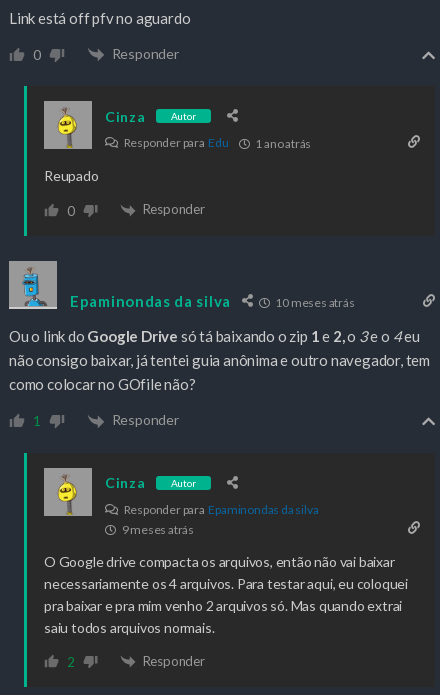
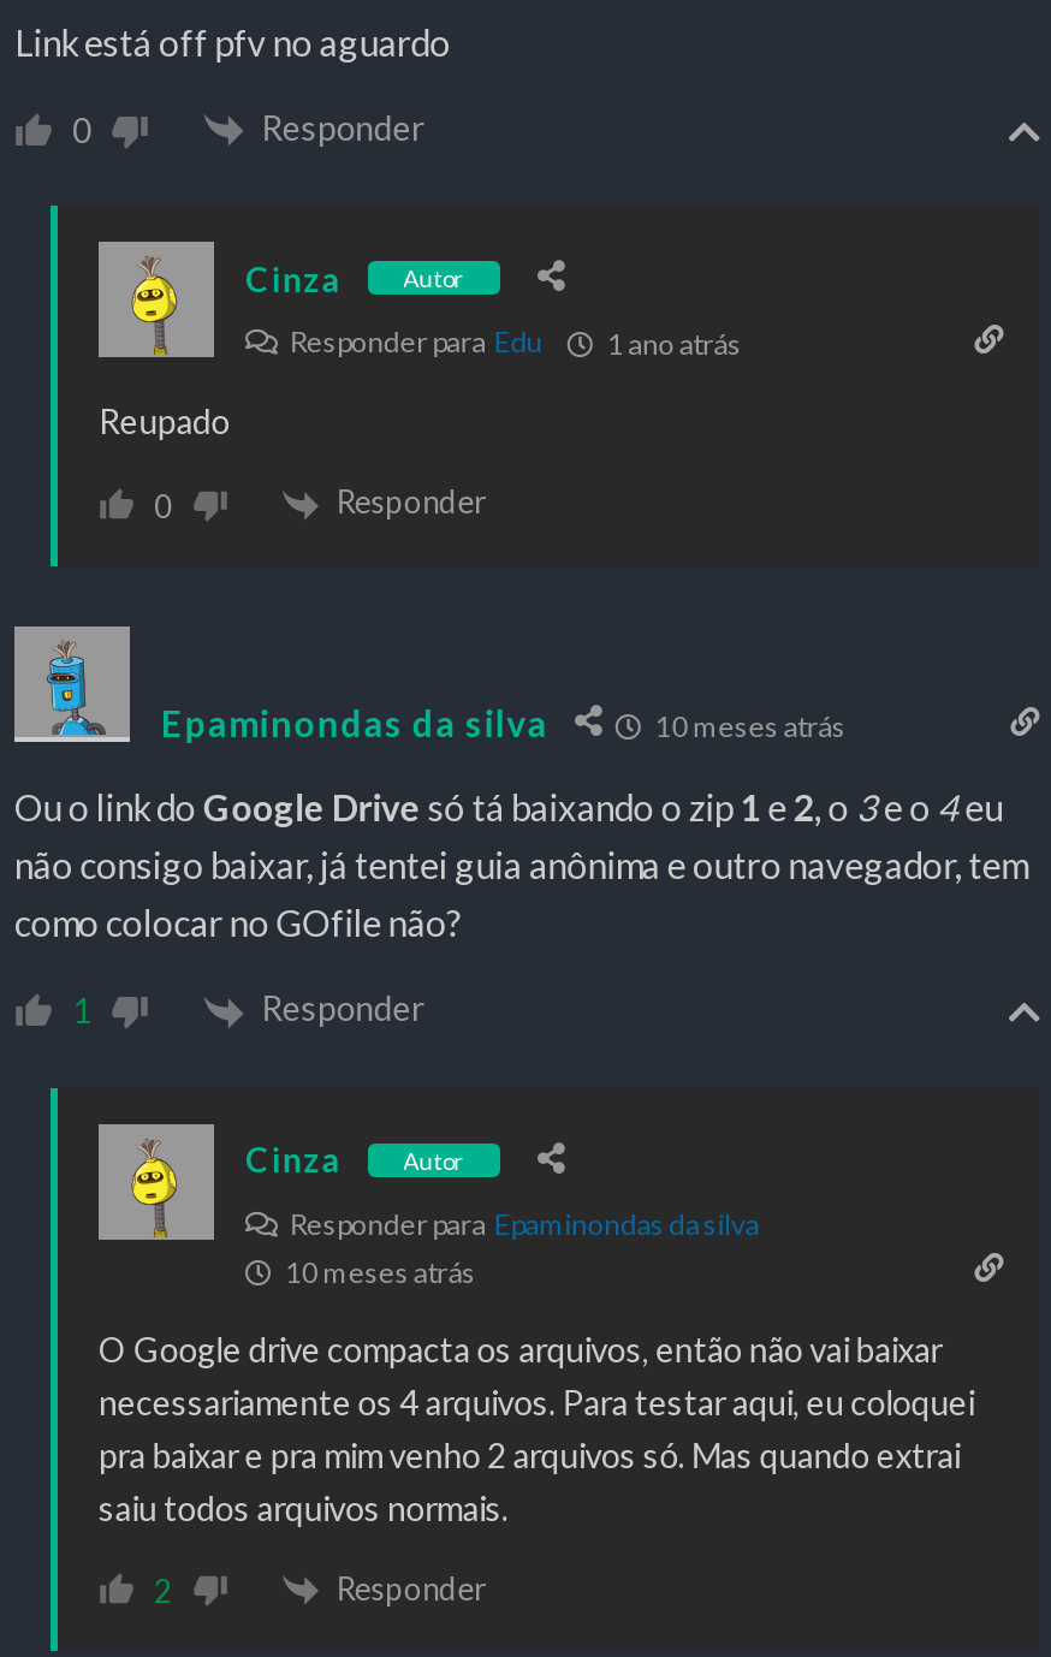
- 9 meses atrás
+ 10 meses atrás
